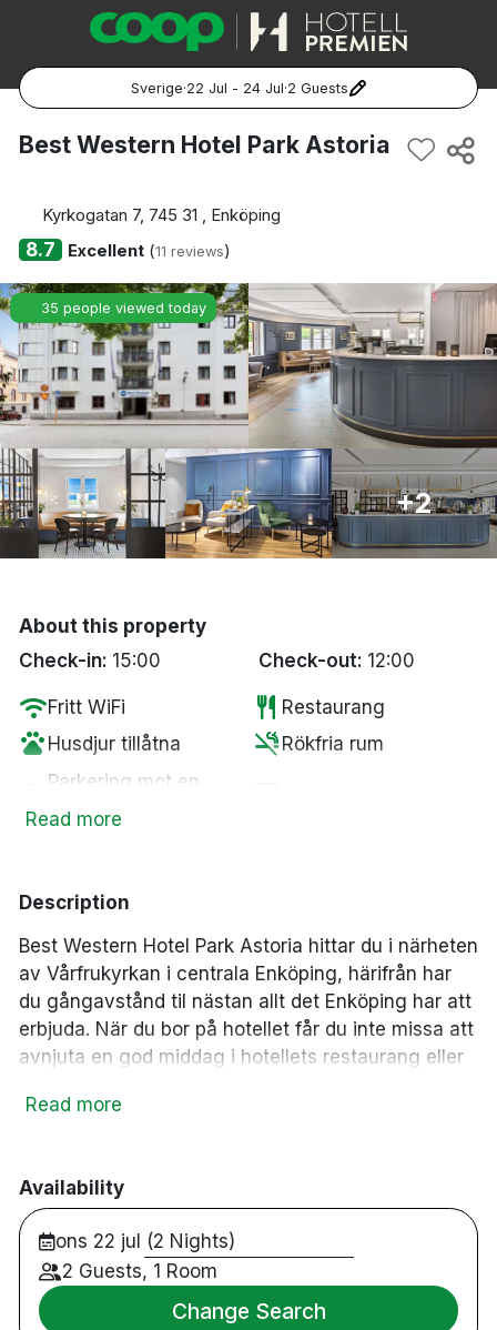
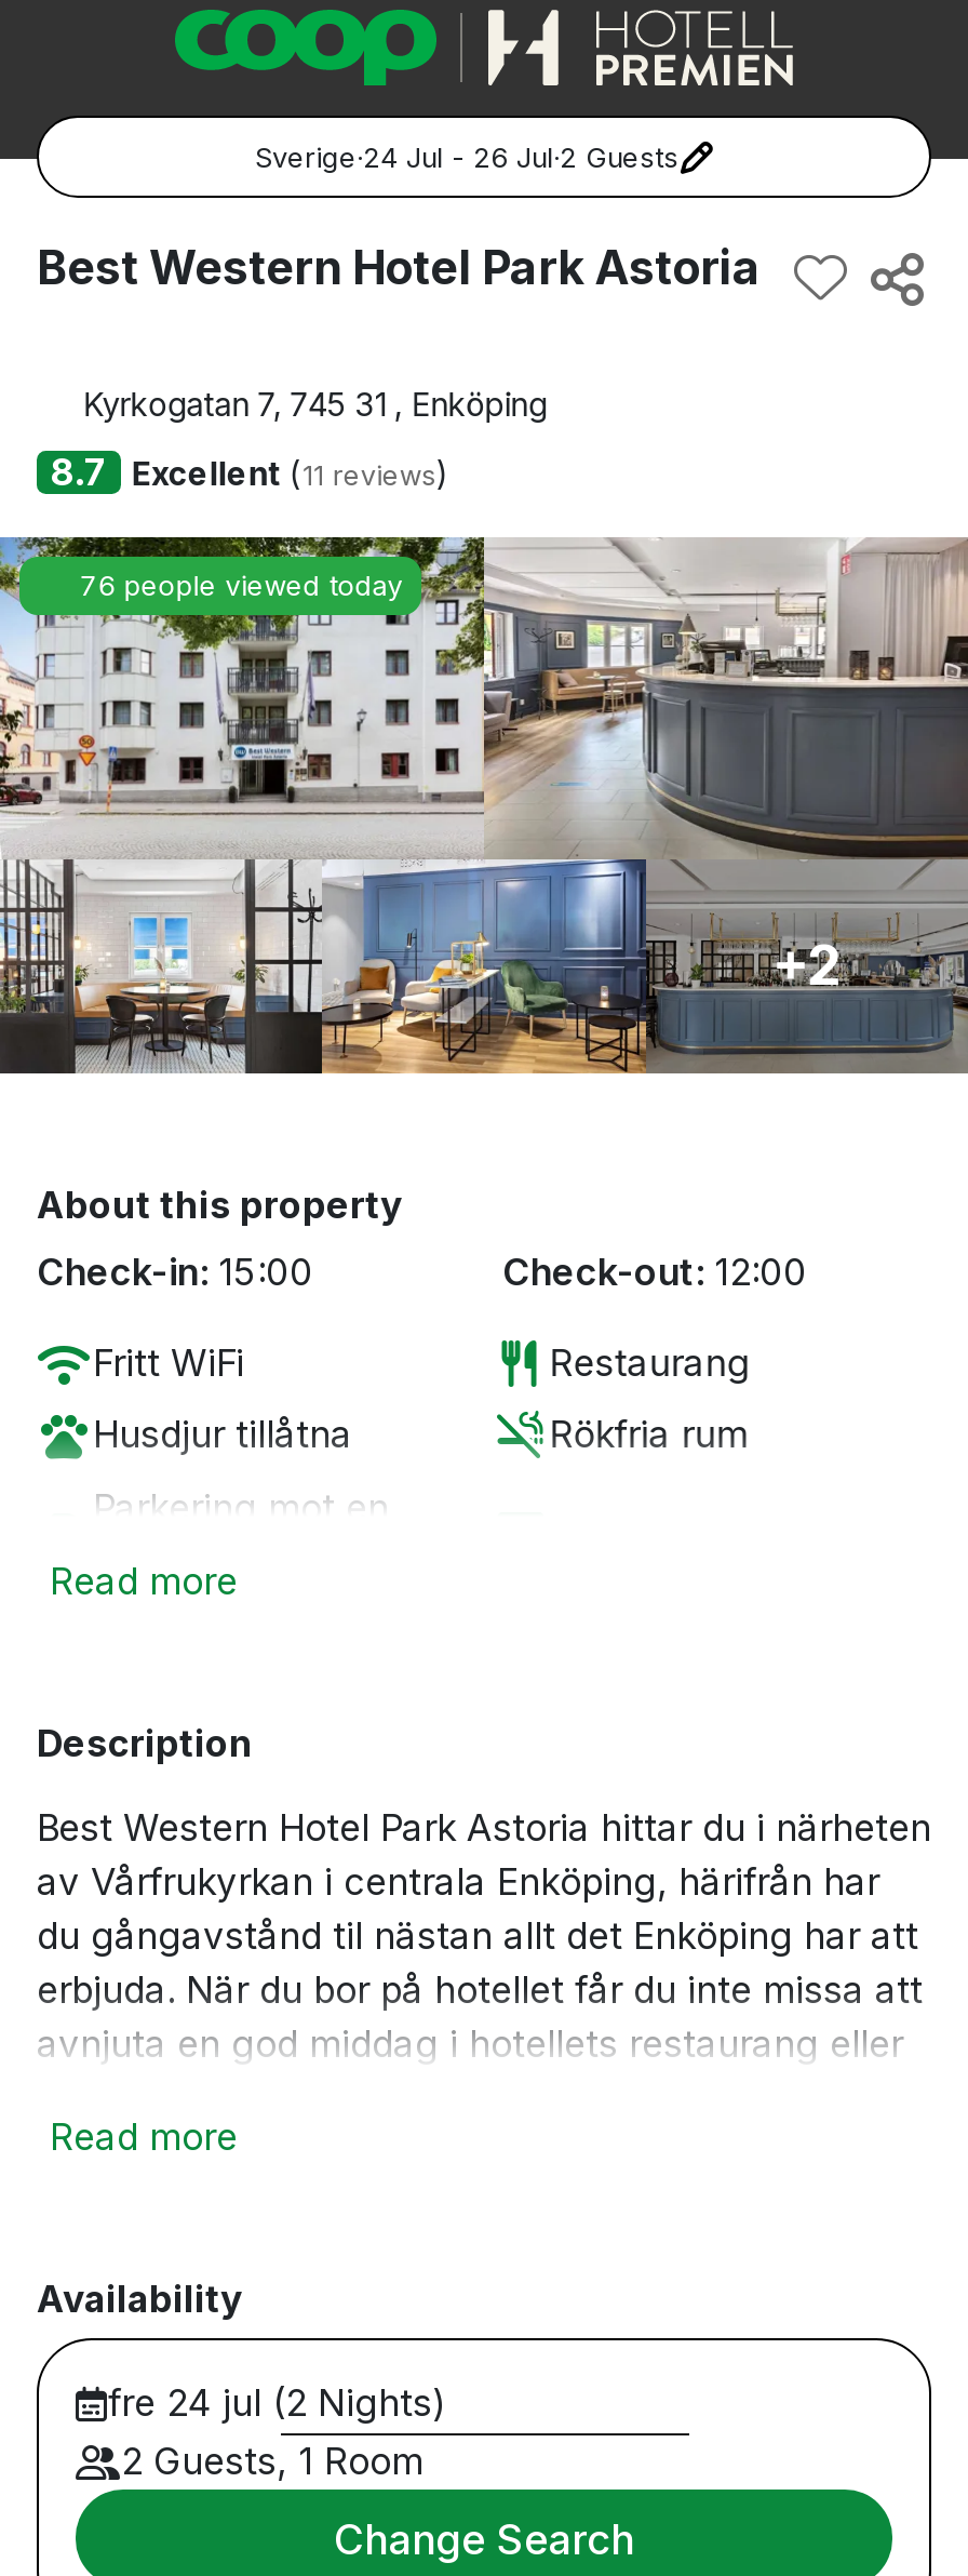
- Sverige·22 Jul - 24 Jul·2 Guests
+ Sverige·24 Jul - 26 Jul·2 Guests

- 35 people viewed today
+ 76 people viewed today

- ons 22 jul (2 Nights)
+ fre 24 jul (2 Nights)
